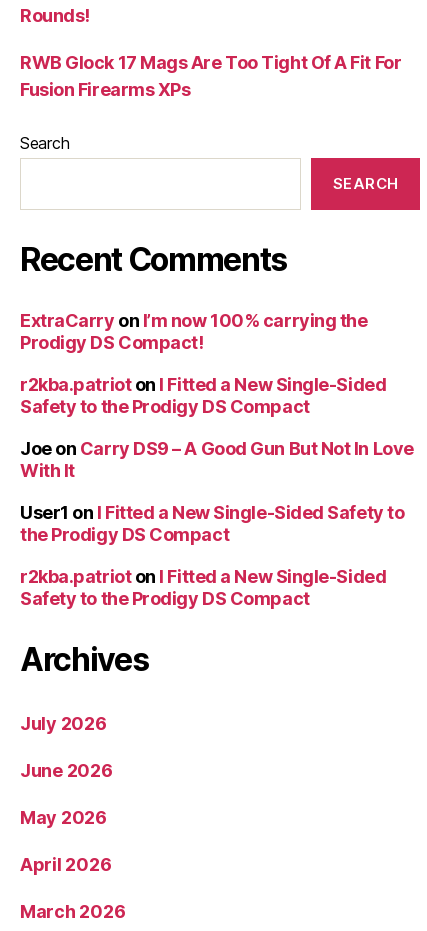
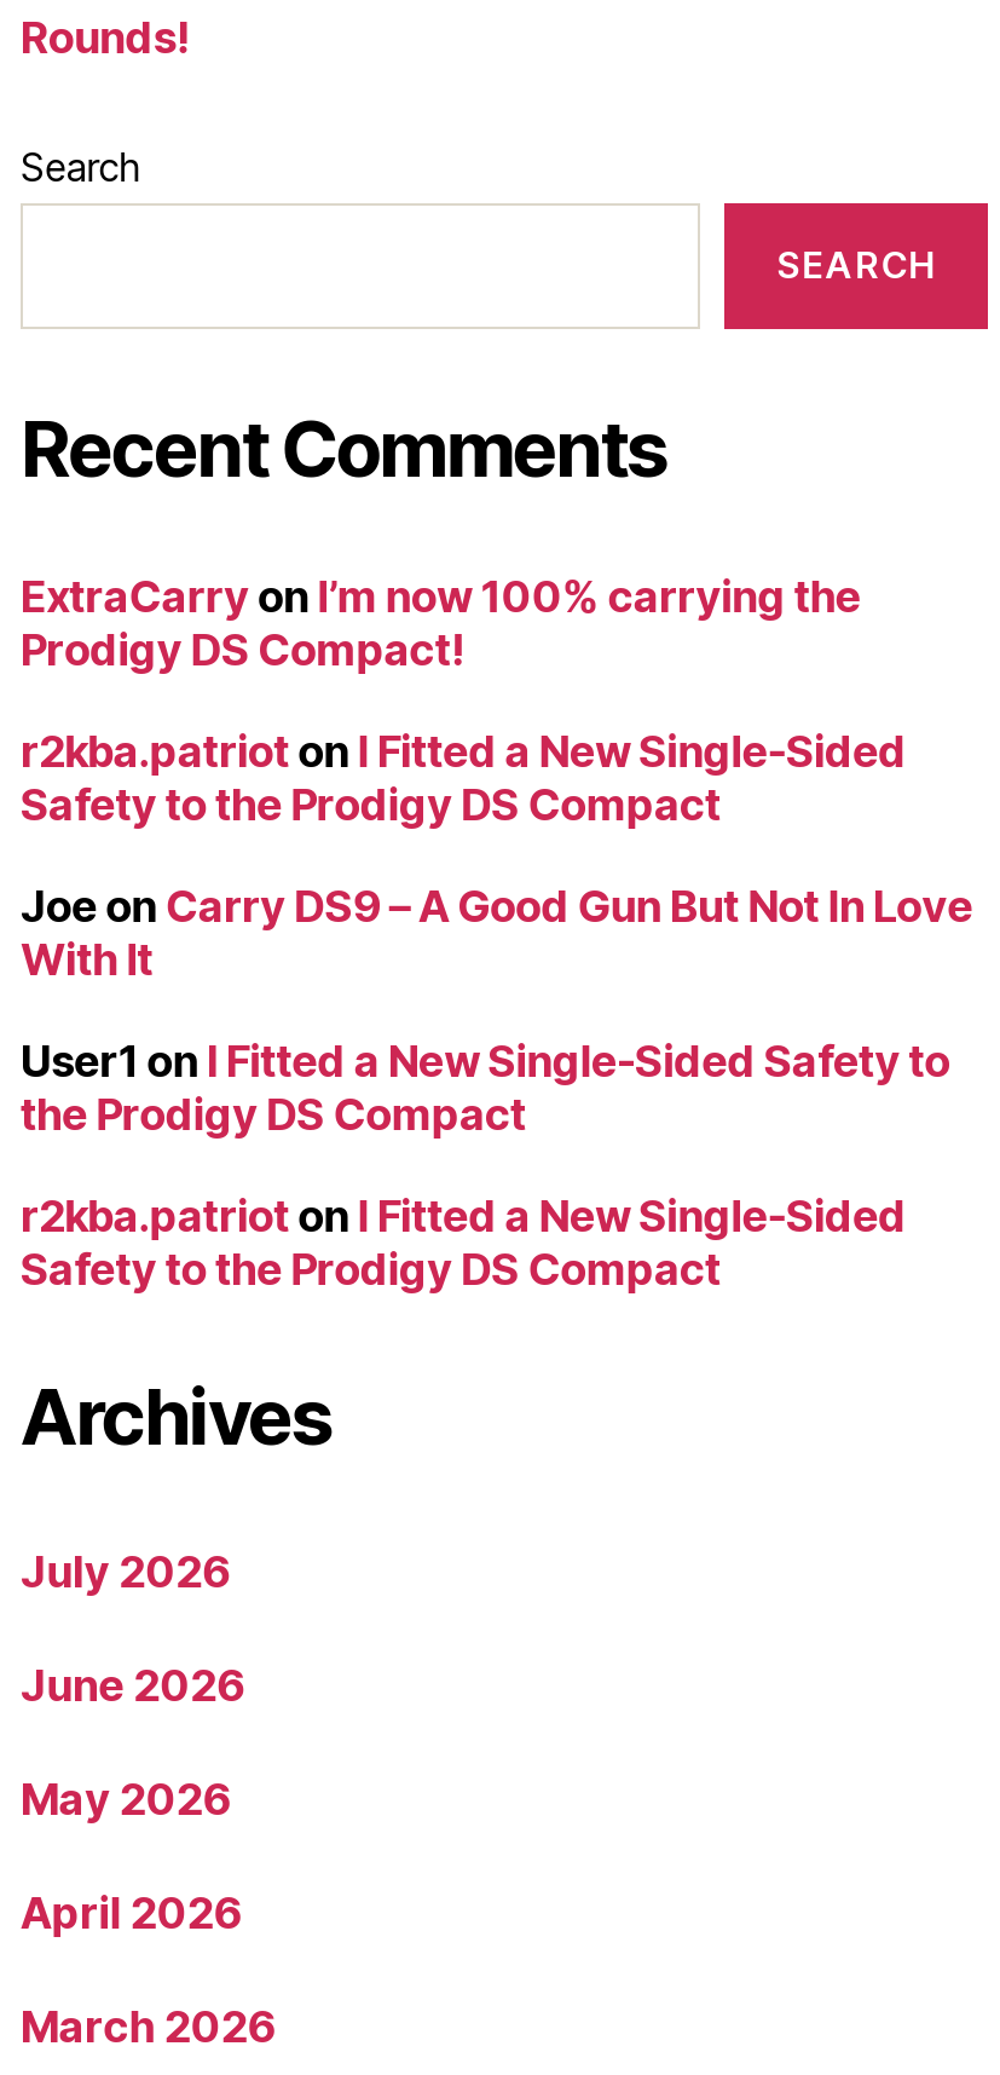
- RWB Glock 17 Mags Are Too Tight Of A Fit For
- Fusion Firearms XPs
